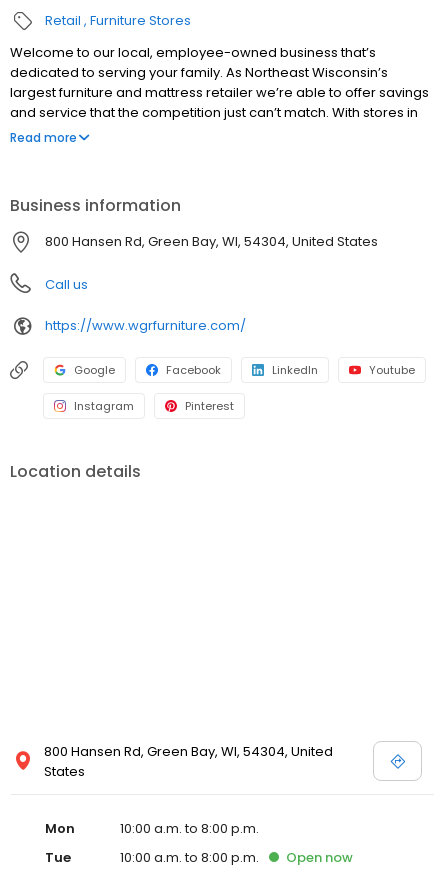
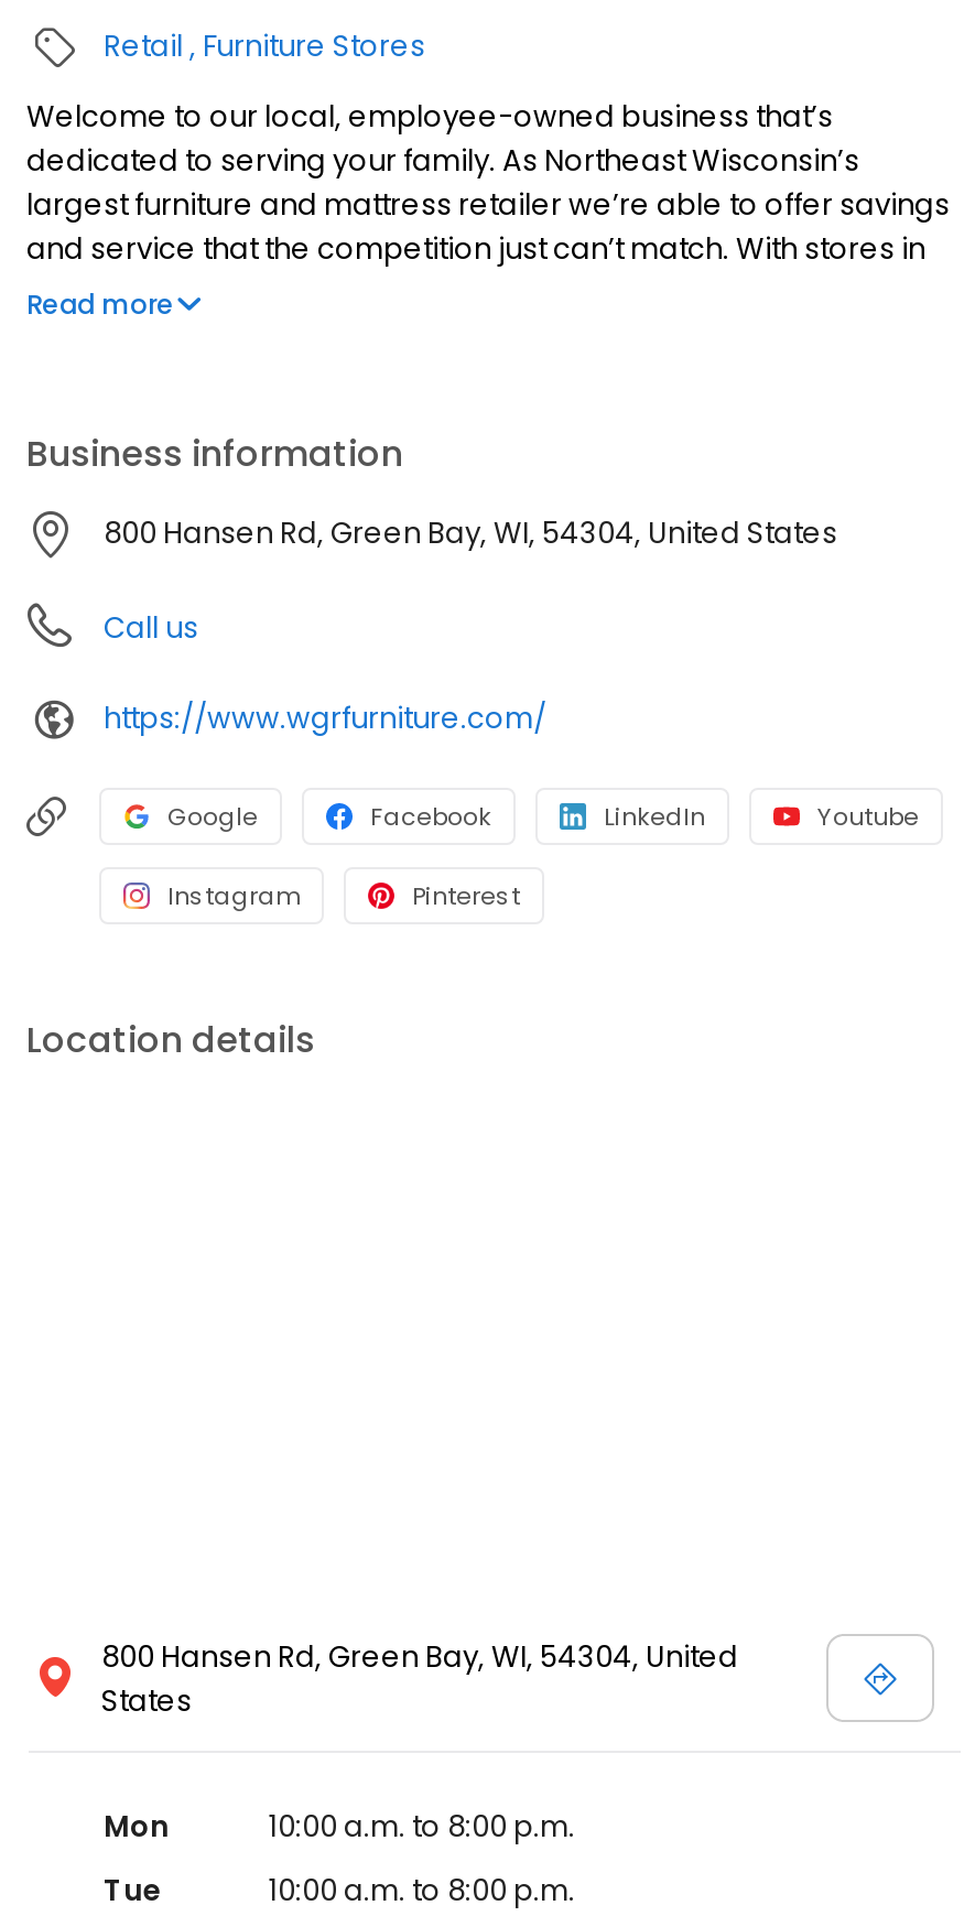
- Open now
